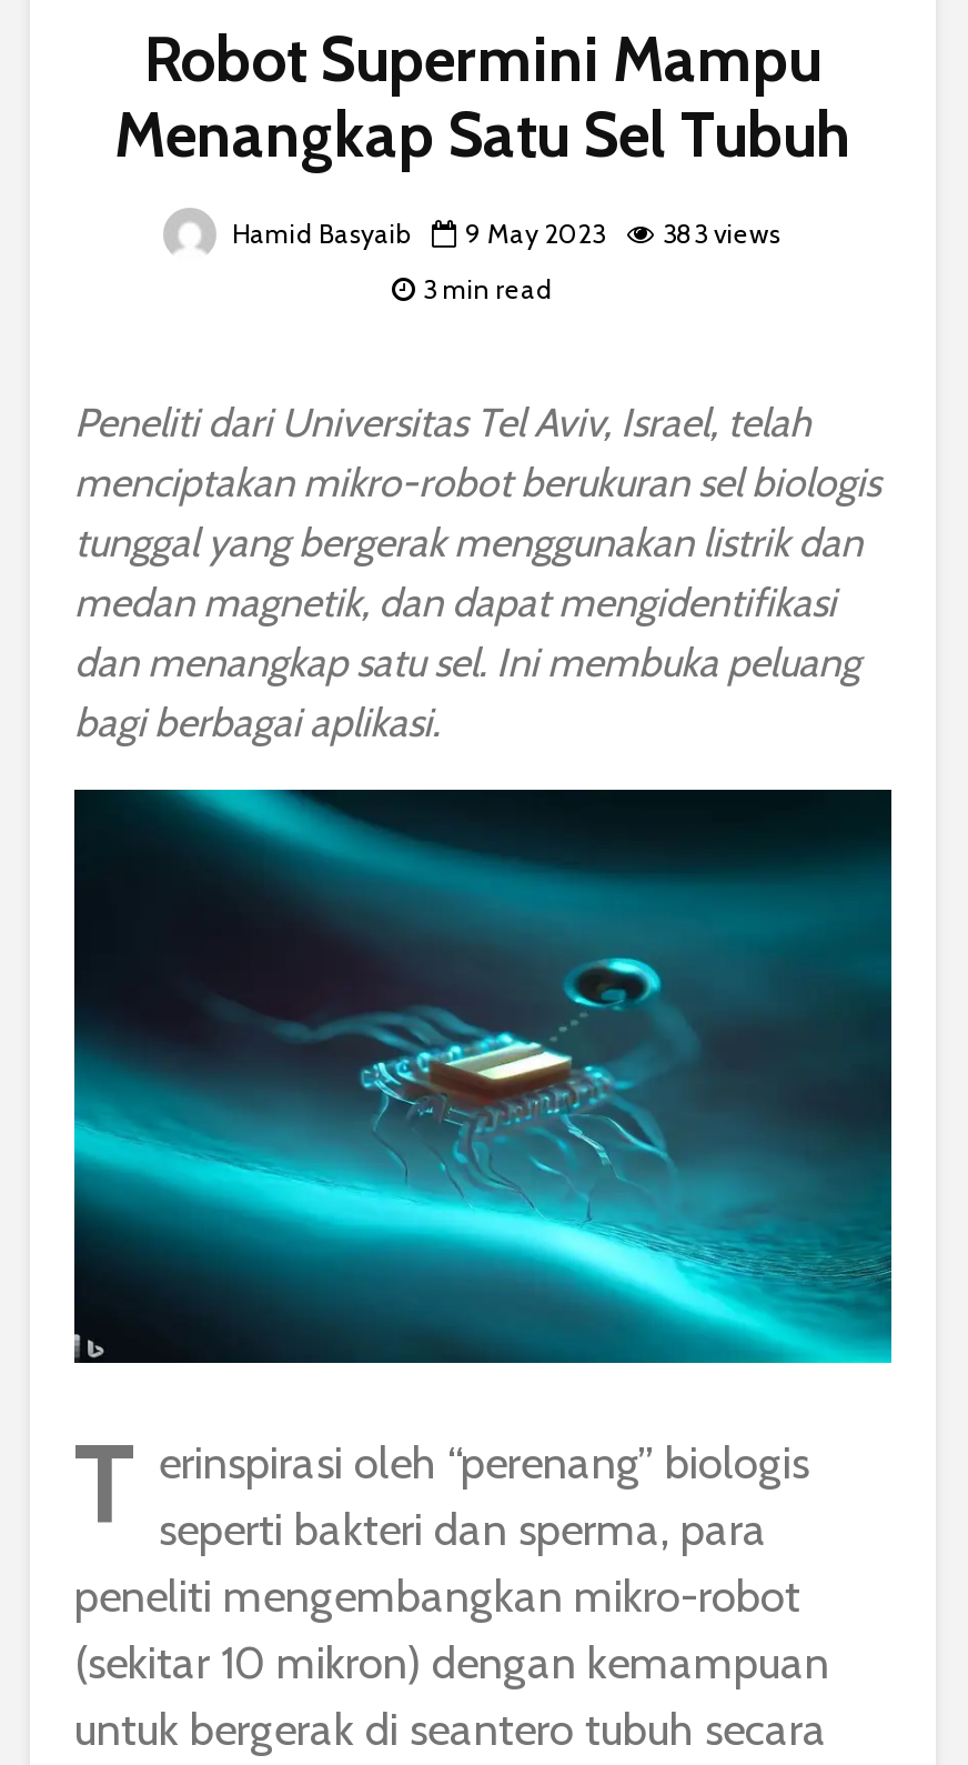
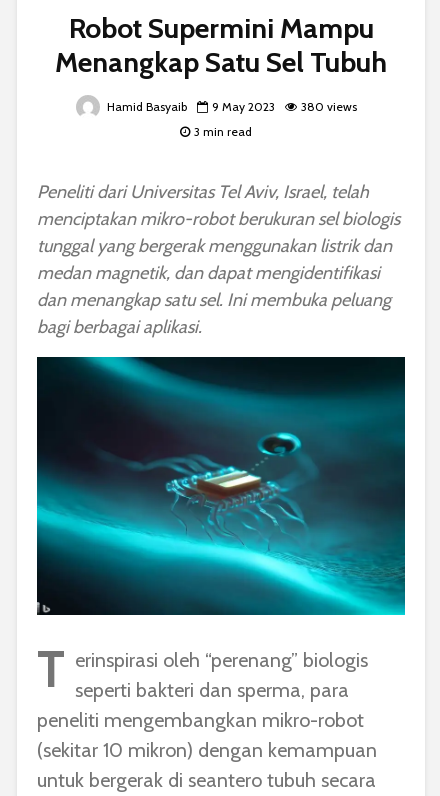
- Hamid Basyaib 9 May 2023 383 views
+ Hamid Basyaib 9 May 2023 380 views
